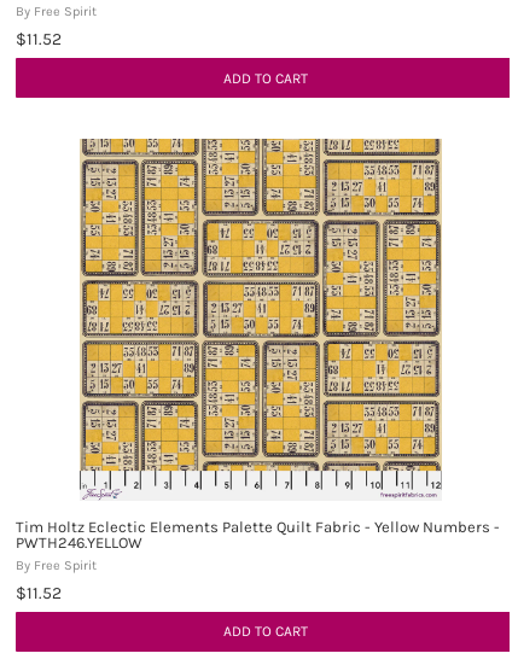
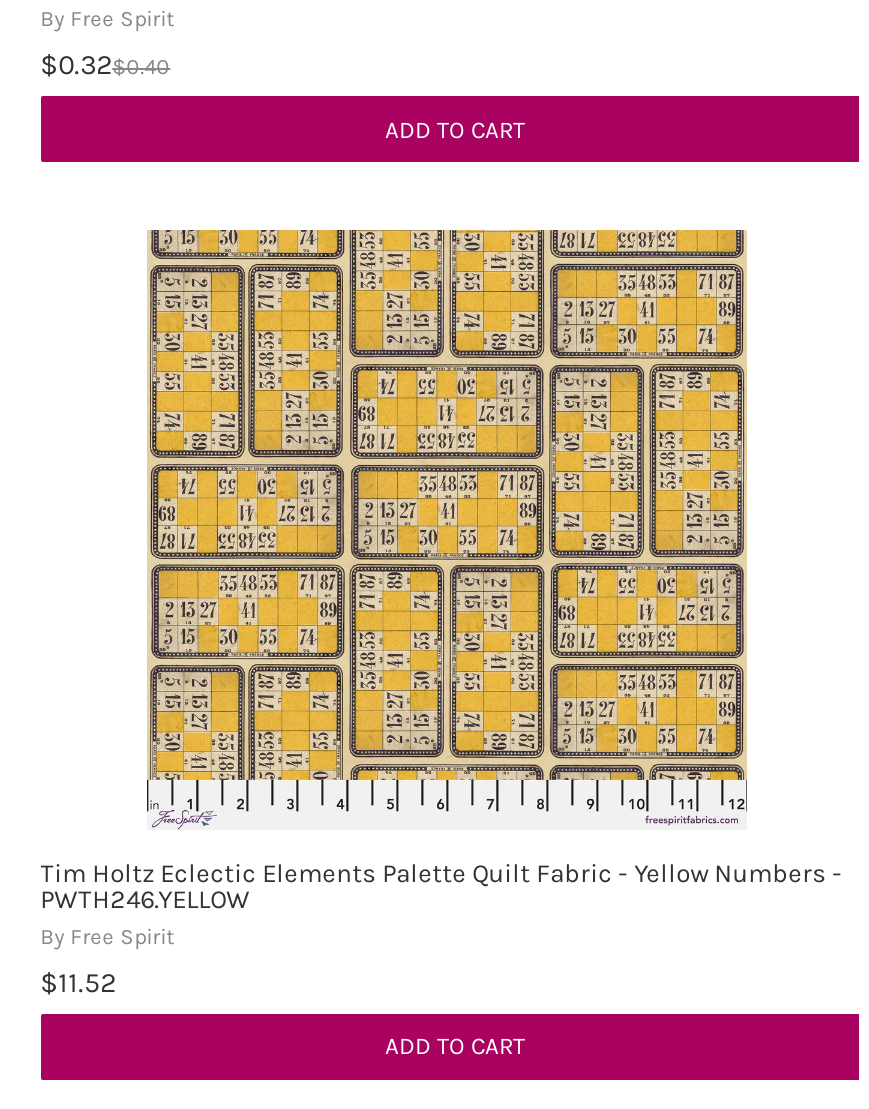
- $11.52
+ $0.32$0.40
